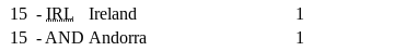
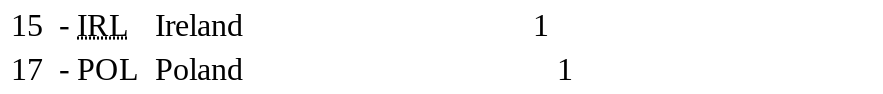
- 15 - AND Andorra
+ 17 - POL Poland
